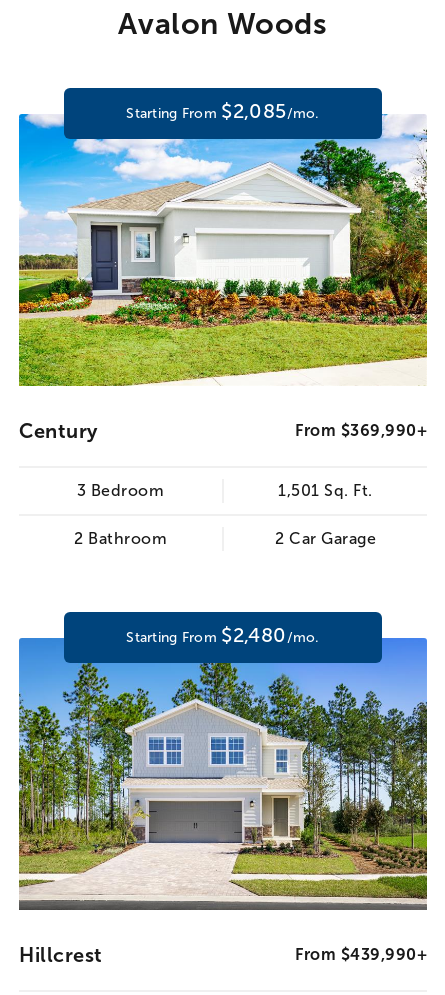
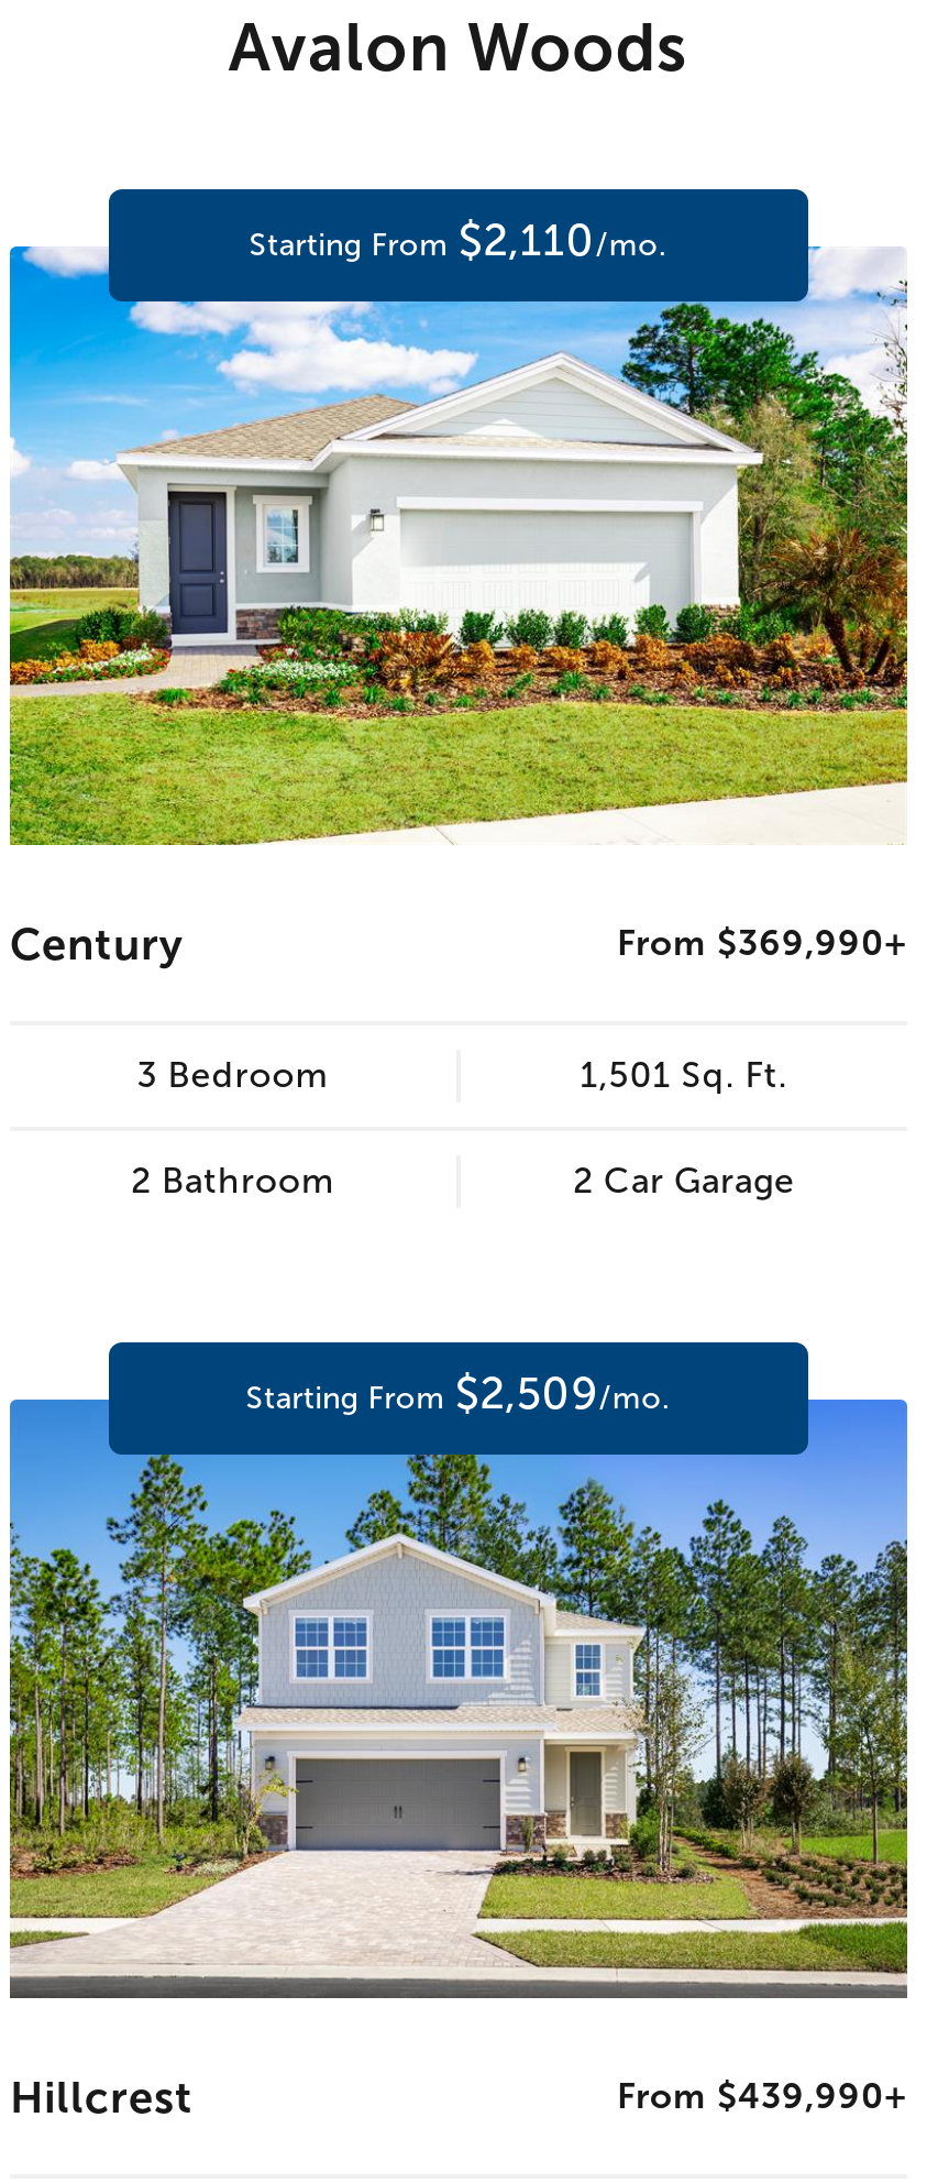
- Starting From $2,085/mo.
+ Starting From $2,110/mo.

- Starting From $2,480/mo.
+ Starting From $2,509/mo.
